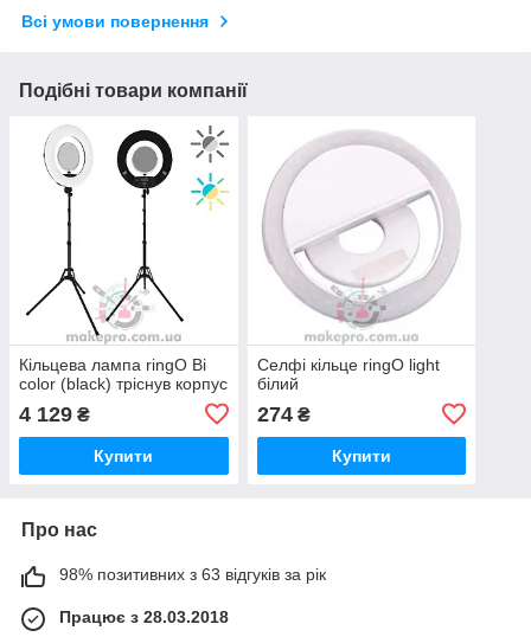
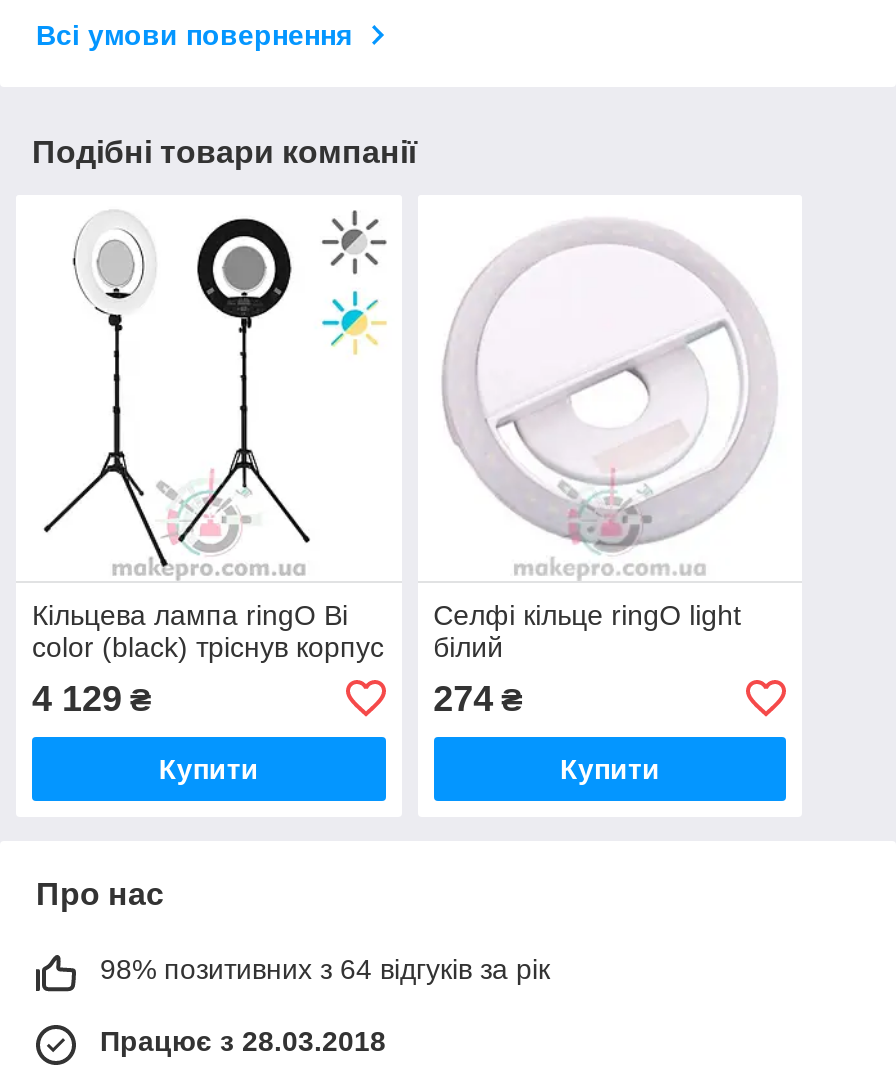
- 98% позитивних з 63 відгуків за рік
+ 98% позитивних з 64 відгуків за рік
